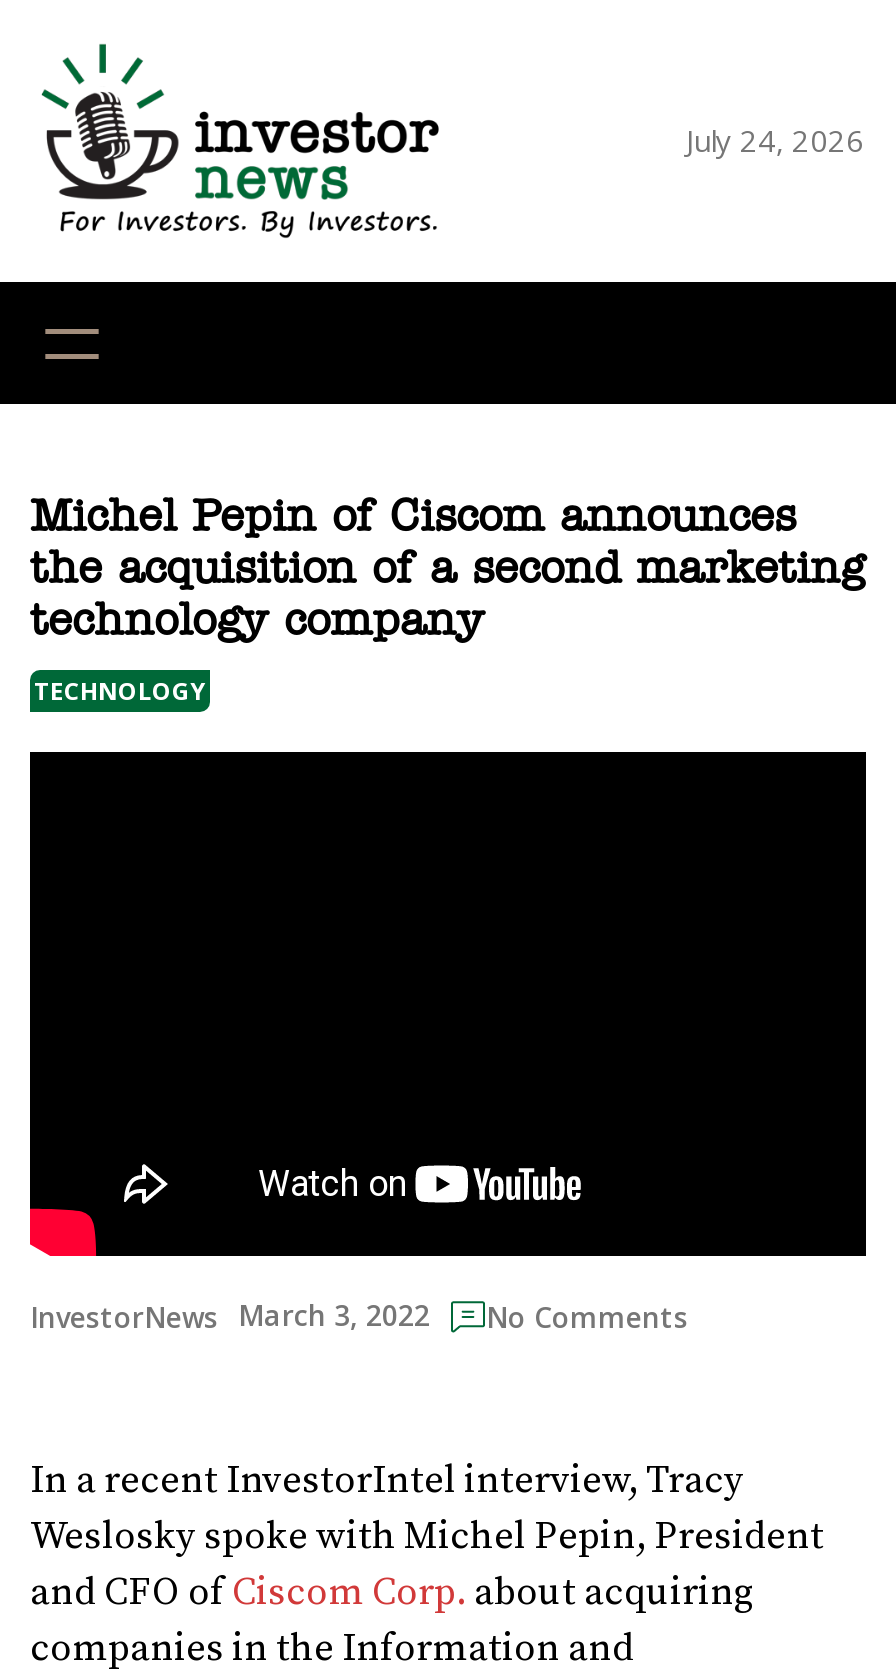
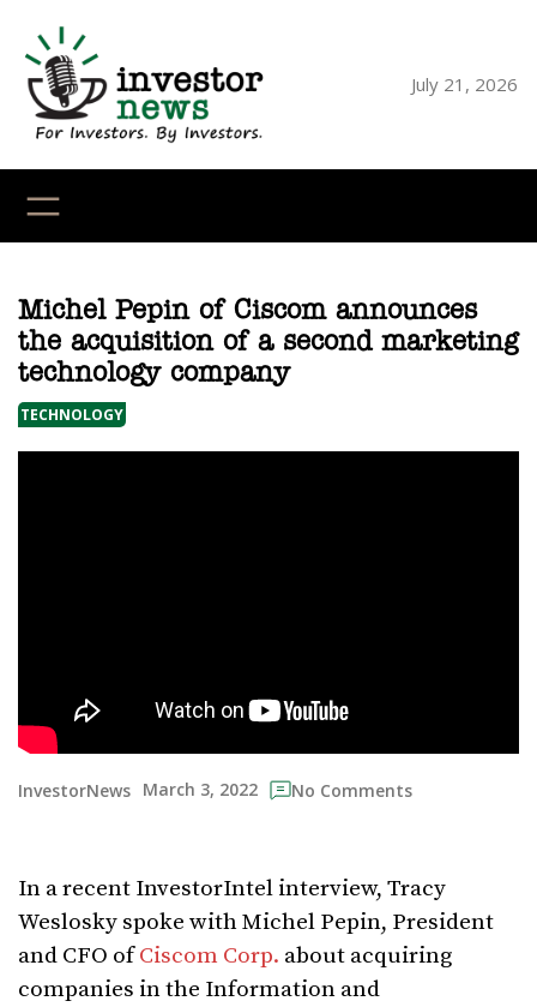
- July 24, 2026
+ July 21, 2026
